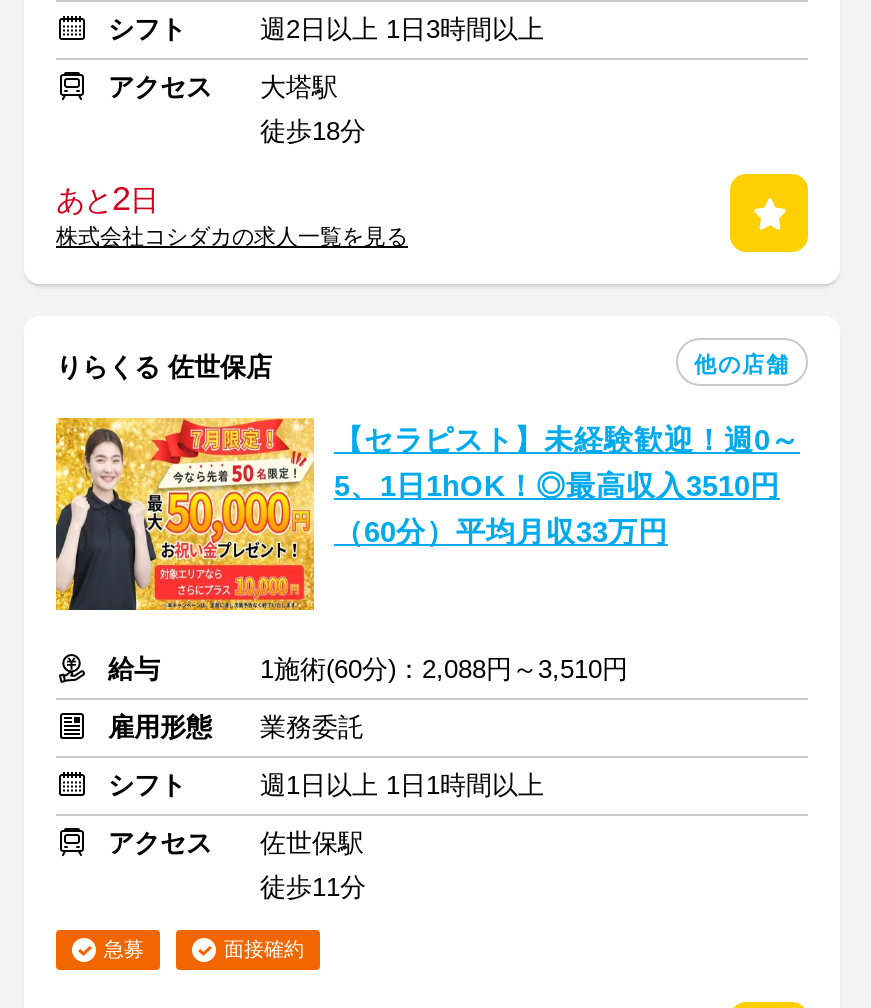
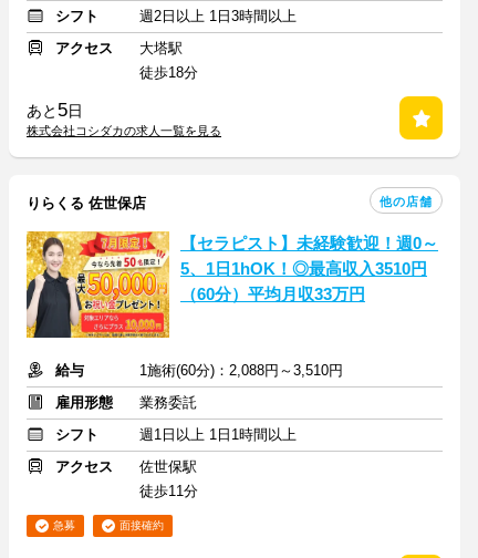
- あと2日
+ あと5日
